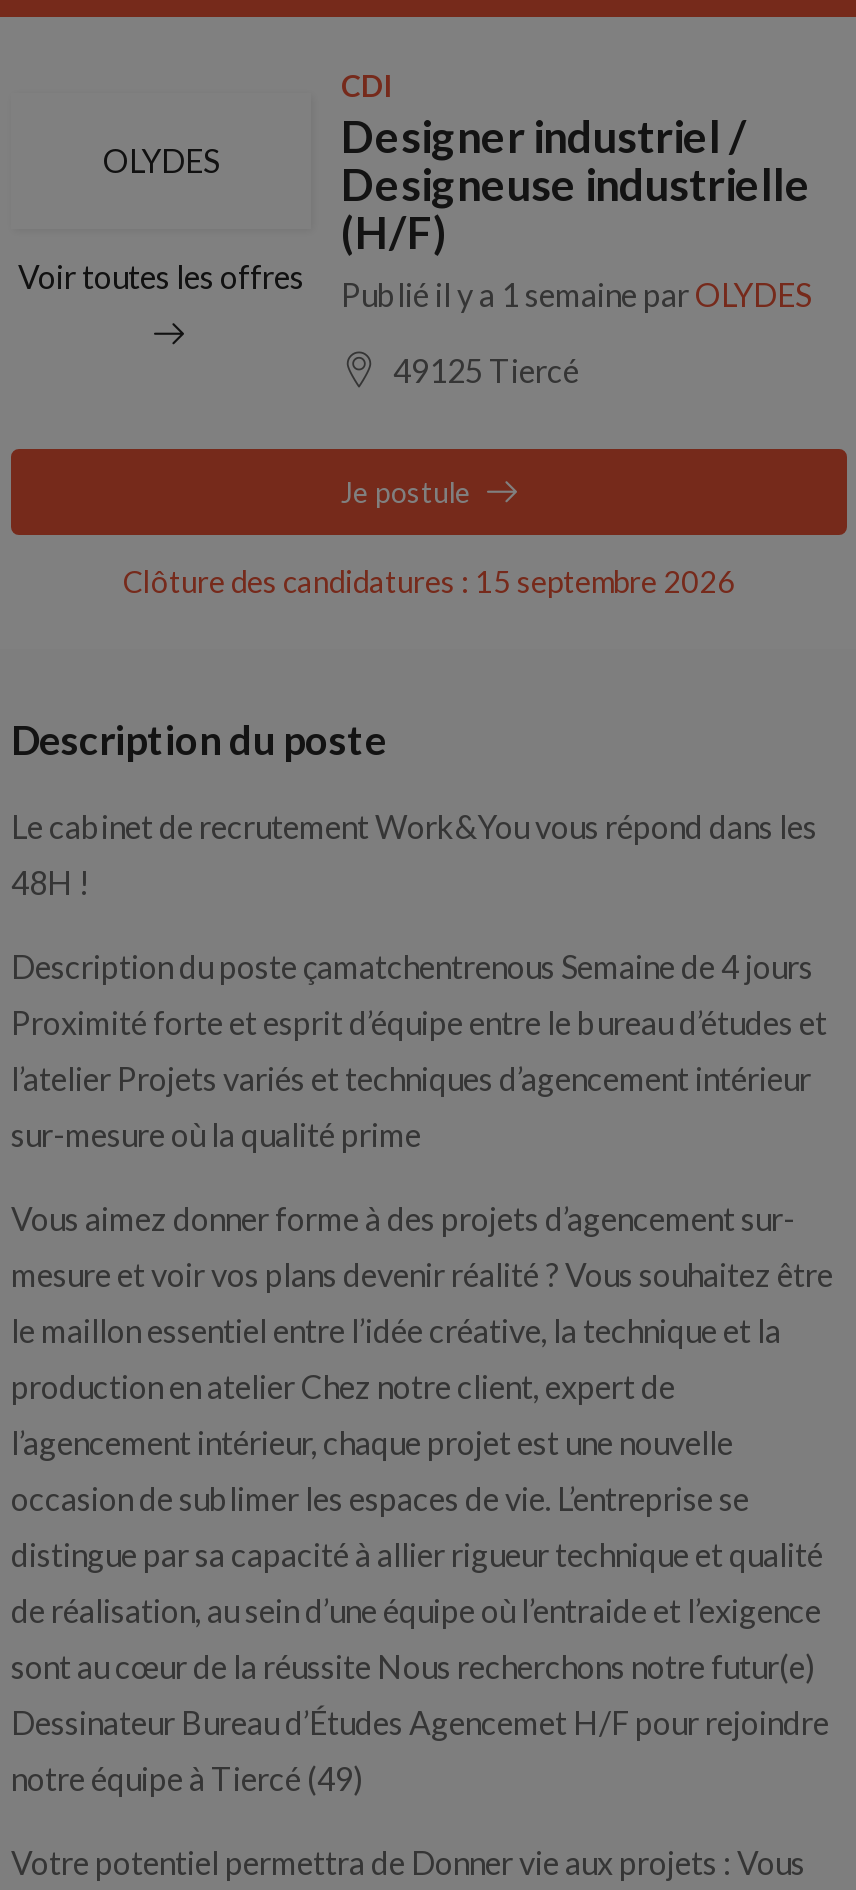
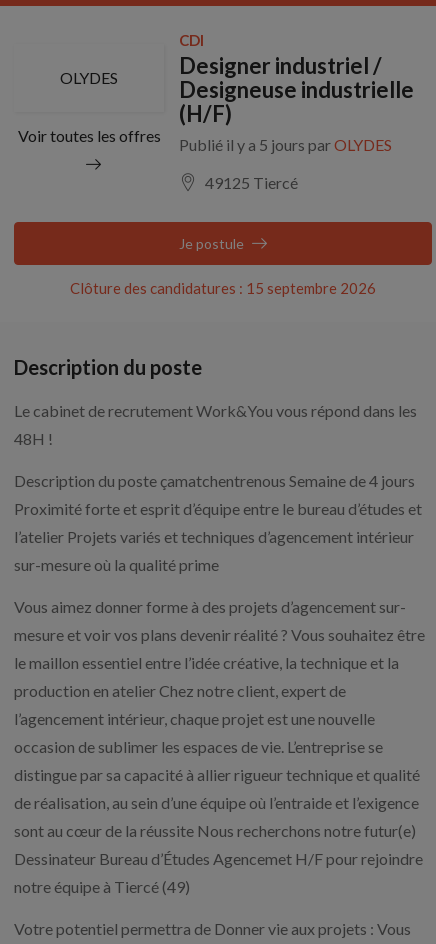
- Publié il y a 1 semaine par OLYDES
+ Publié il y a 5 jours par OLYDES
